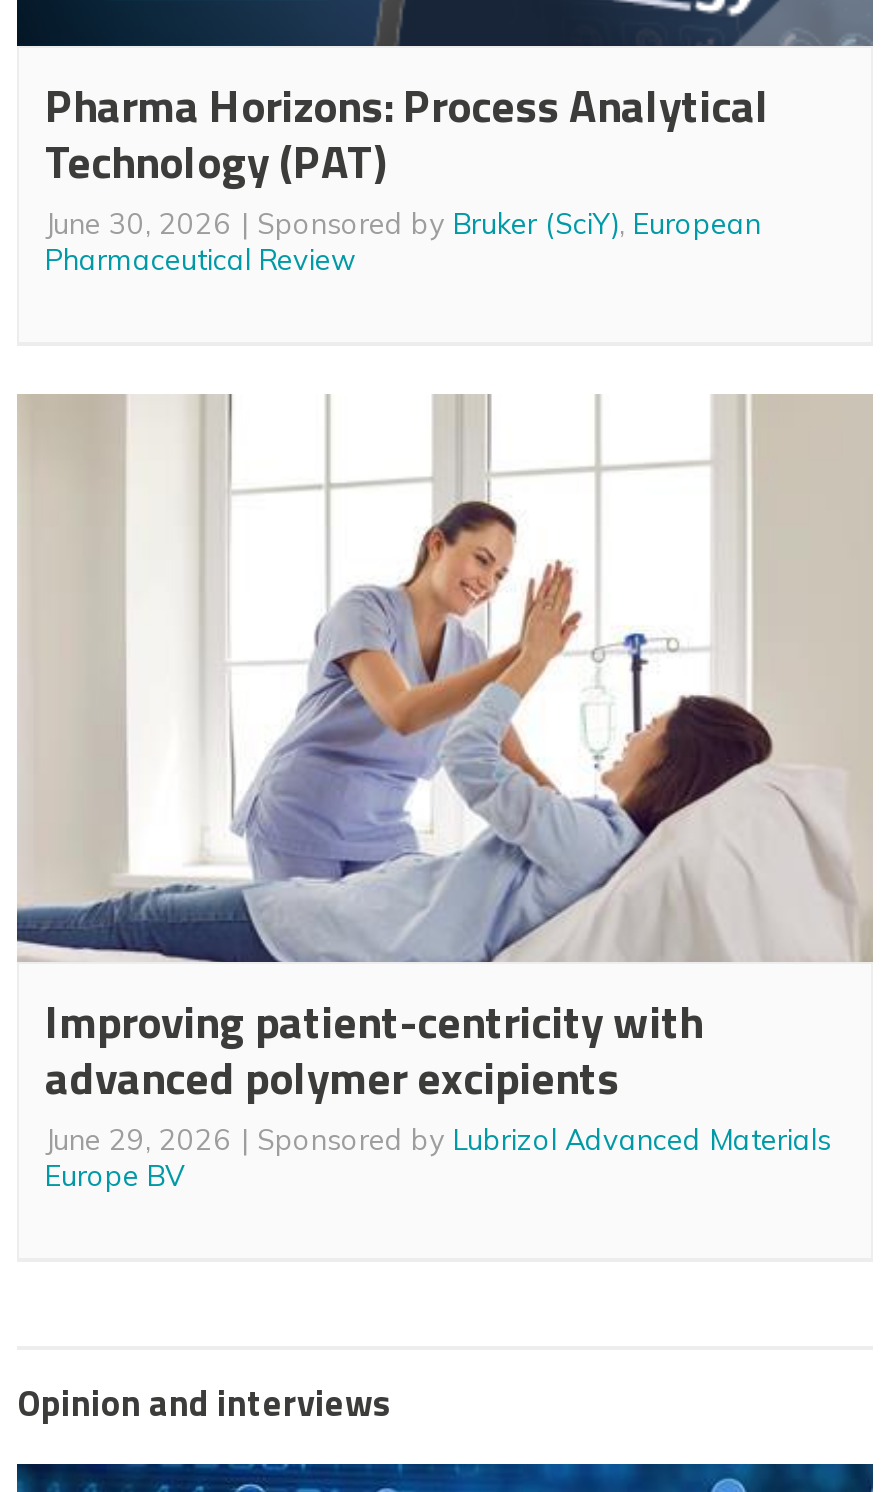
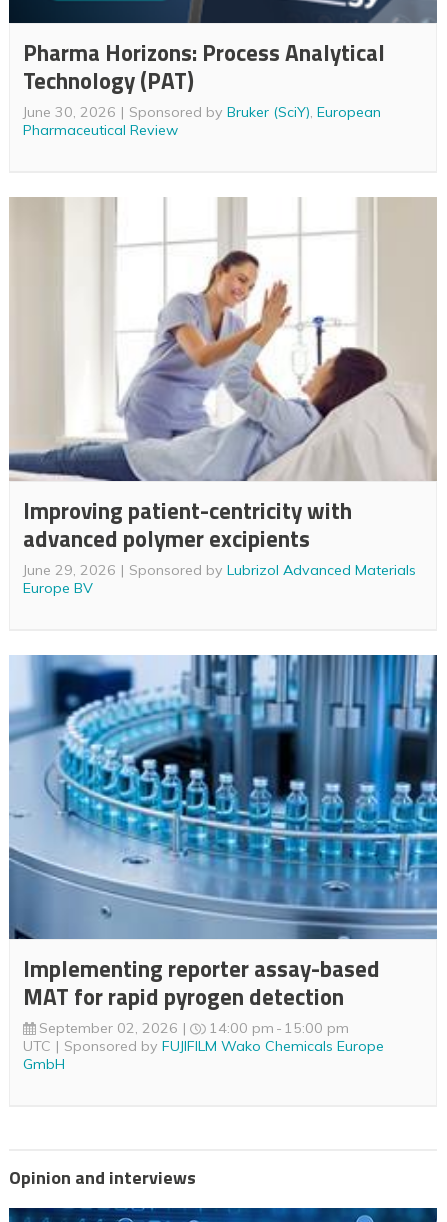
+ [image]
+ Implementing reporter assay-based
+ MAT for rapid pyrogen detection
+ September 02, 2026
+ 14:00 pm 15:00 pm
+ UTC
+ Sponsored by FUJIFILM Wako Chemicals Europe
+ GmbH
